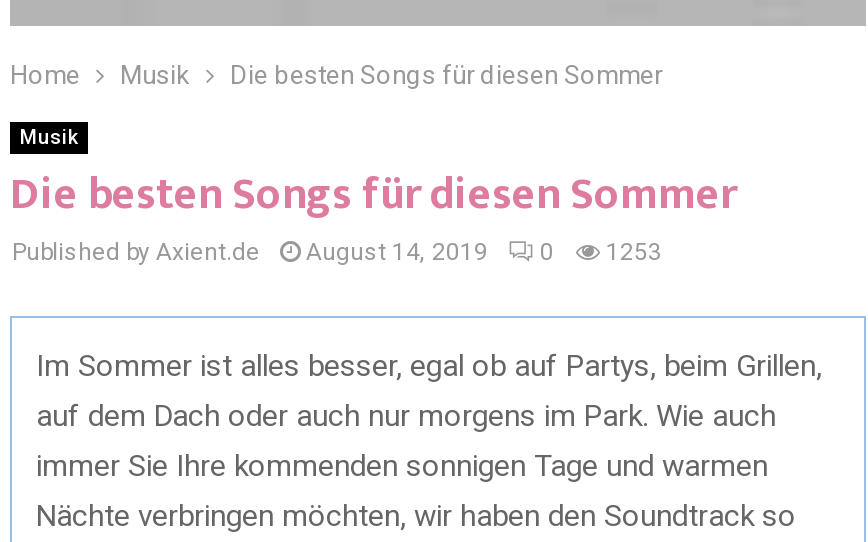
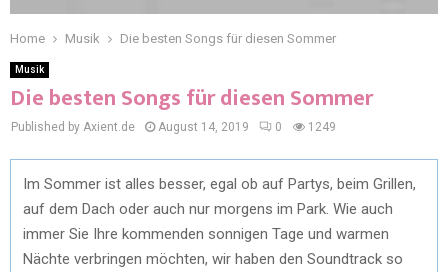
- Published by Axient.de August 14, 2019 0 1253
+ Published by Axient.de August 14, 2019 0 1249
